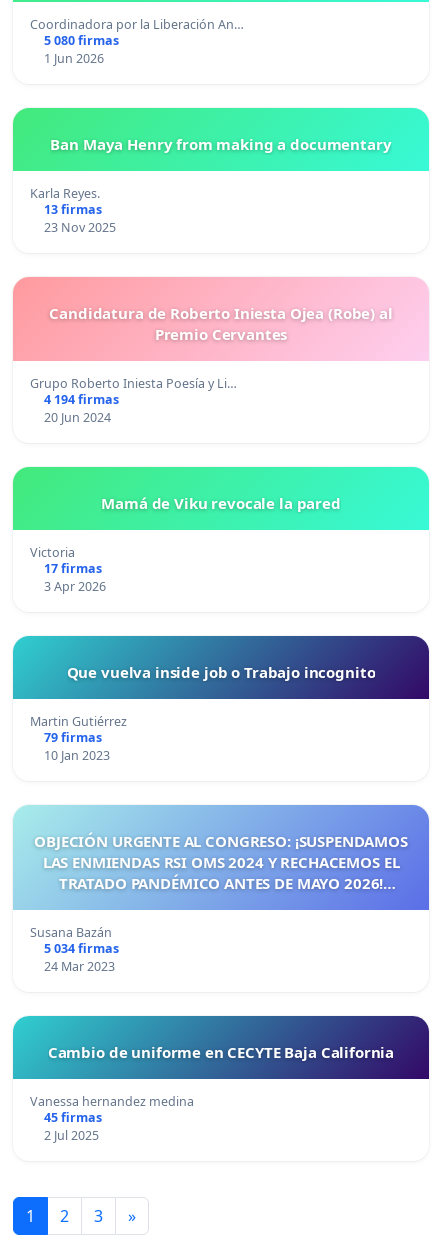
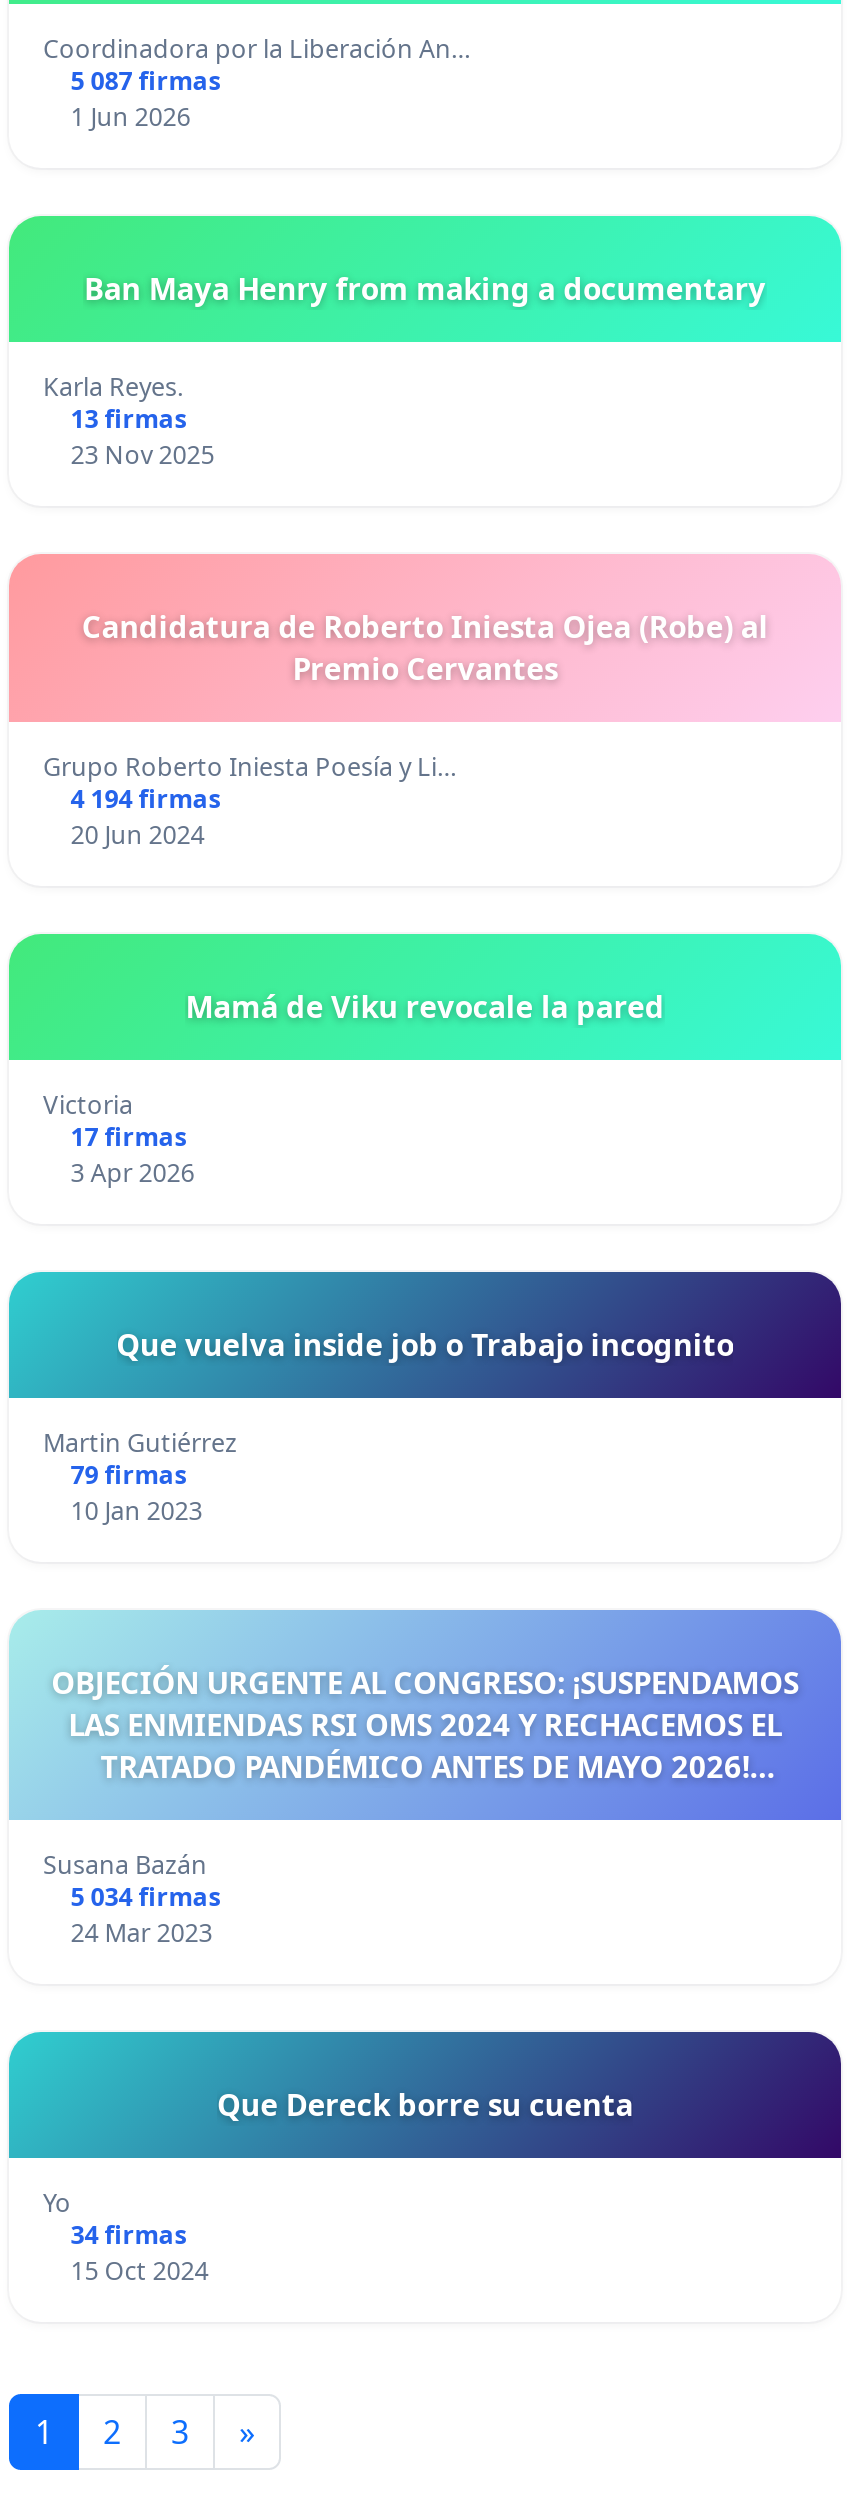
- 5 080 firmas
+ 5 087 firmas

- Cambio de uniforme en CECYTE Baja California
+ Que Dereck borre su cuenta

- Vanessa hernandez medina
- 45 firmas
- 2 Jul 2025
+ Yo
+ 34 firmas
+ 15 Oct 2024
